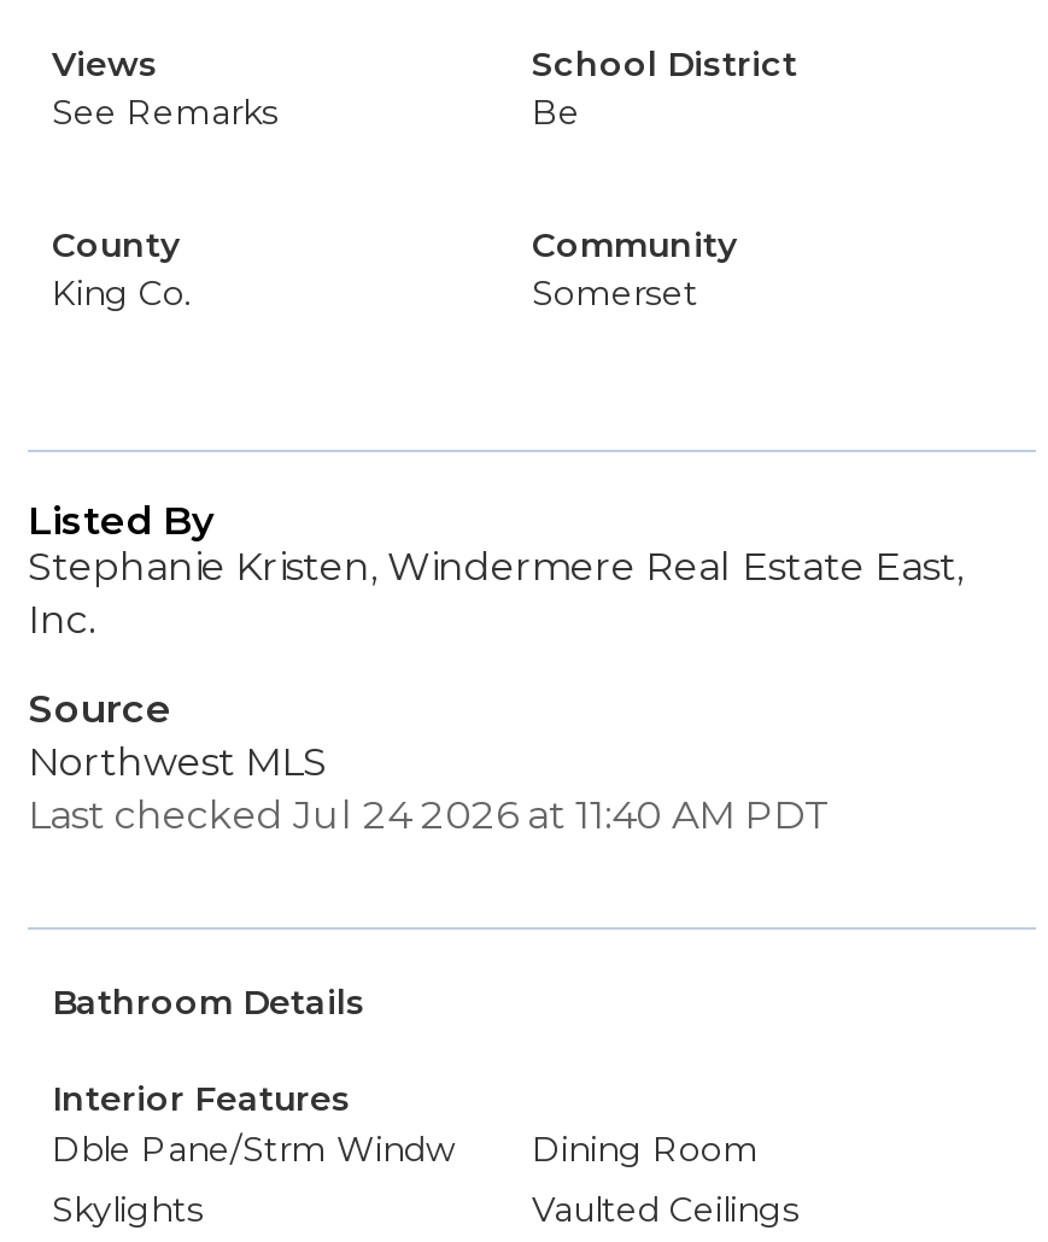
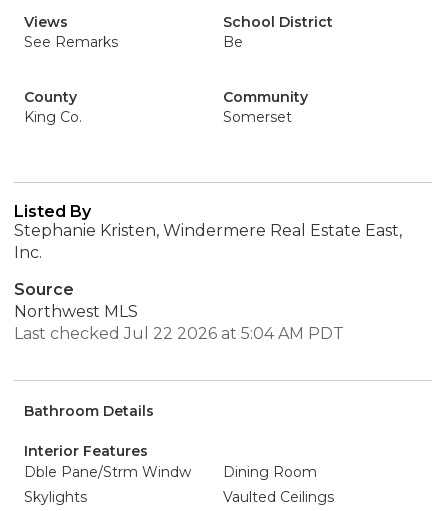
- Last checked Jul 24 2026 at 11:40 AM PDT
+ Last checked Jul 22 2026 at 5:04 AM PDT
